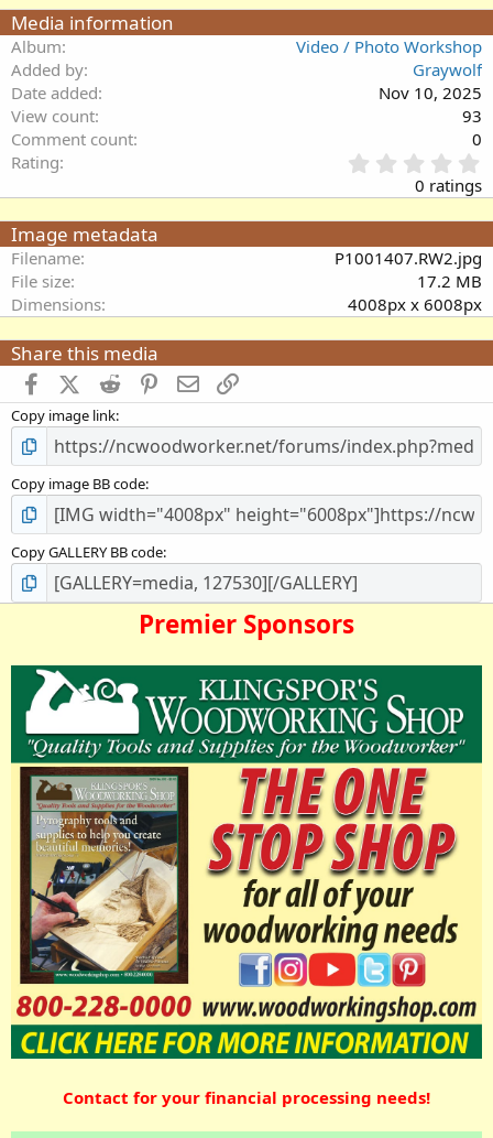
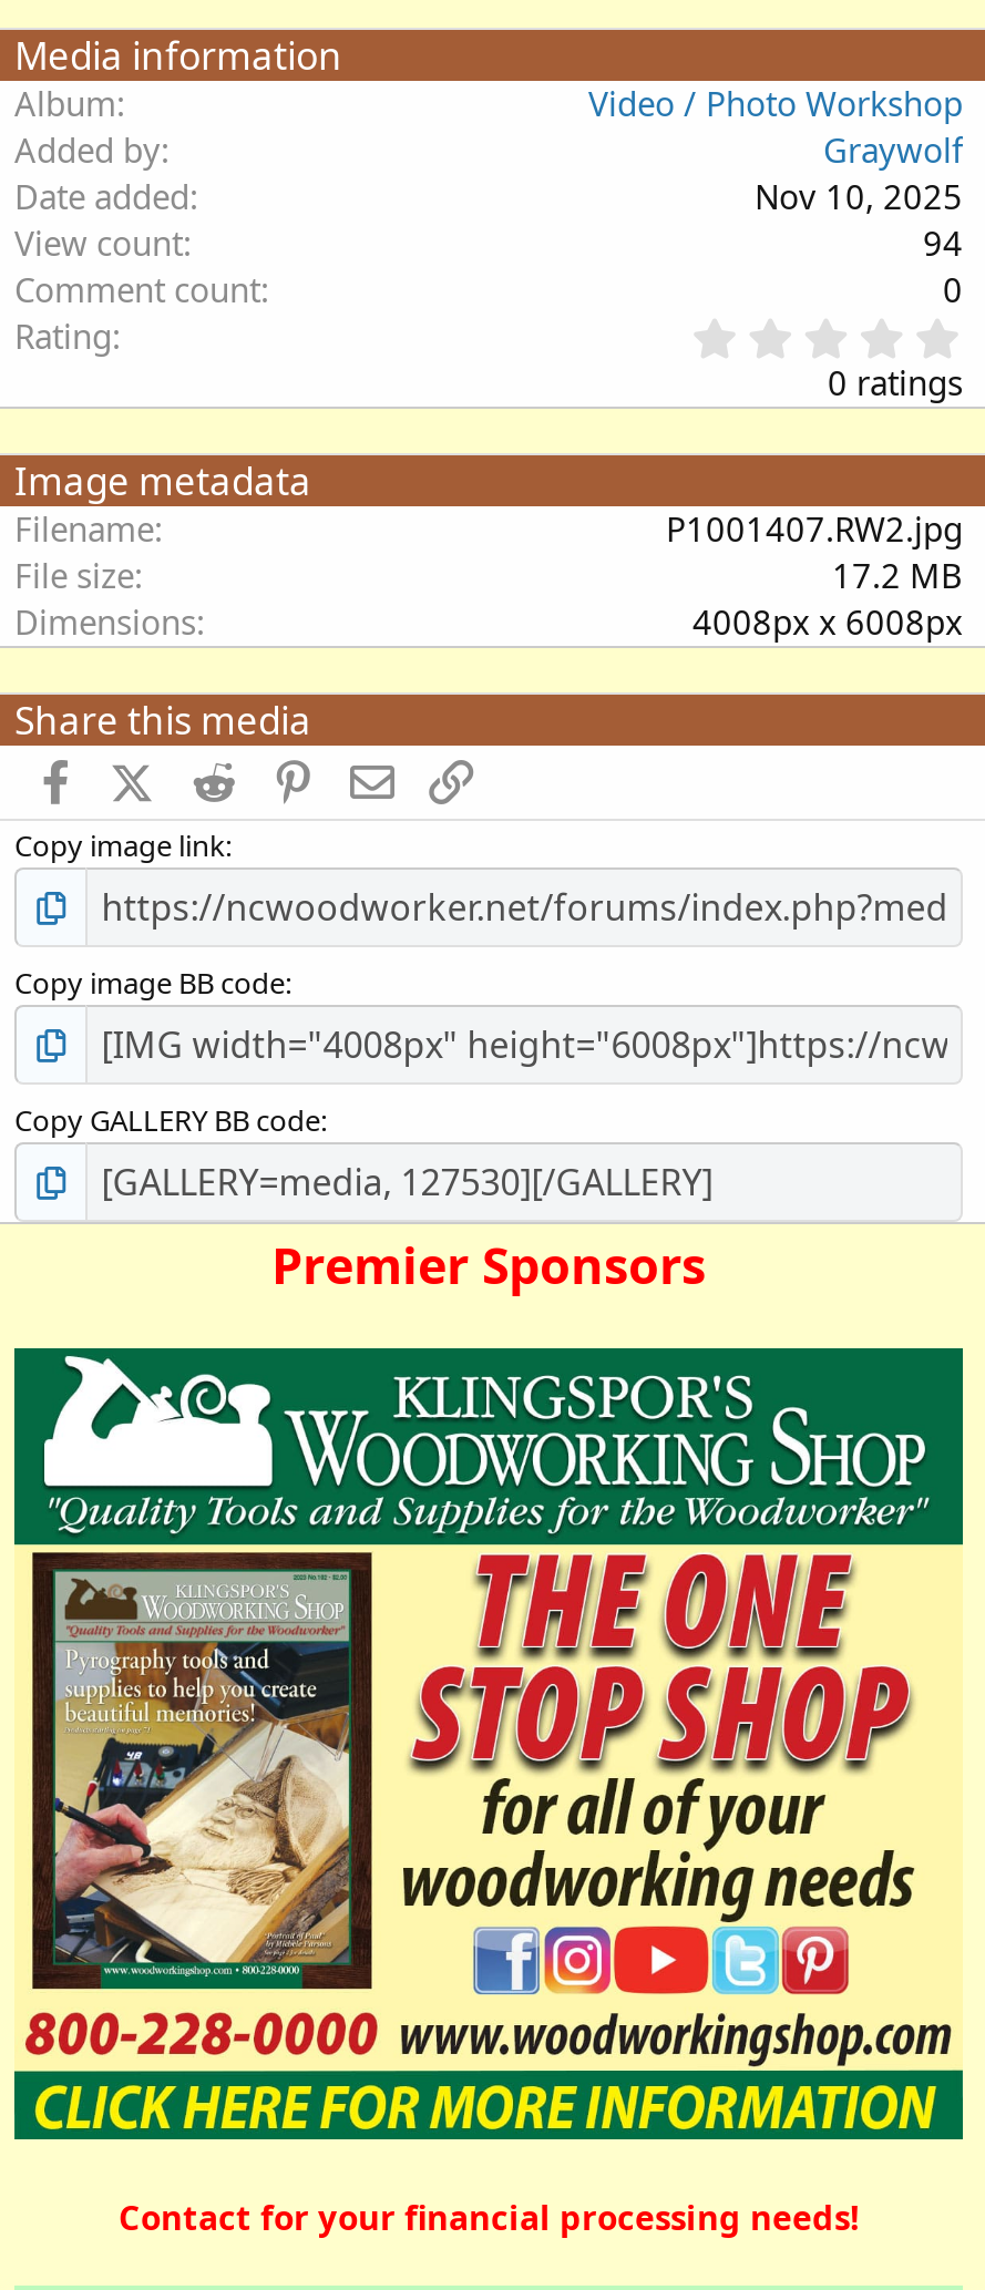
- 93
+ 94
